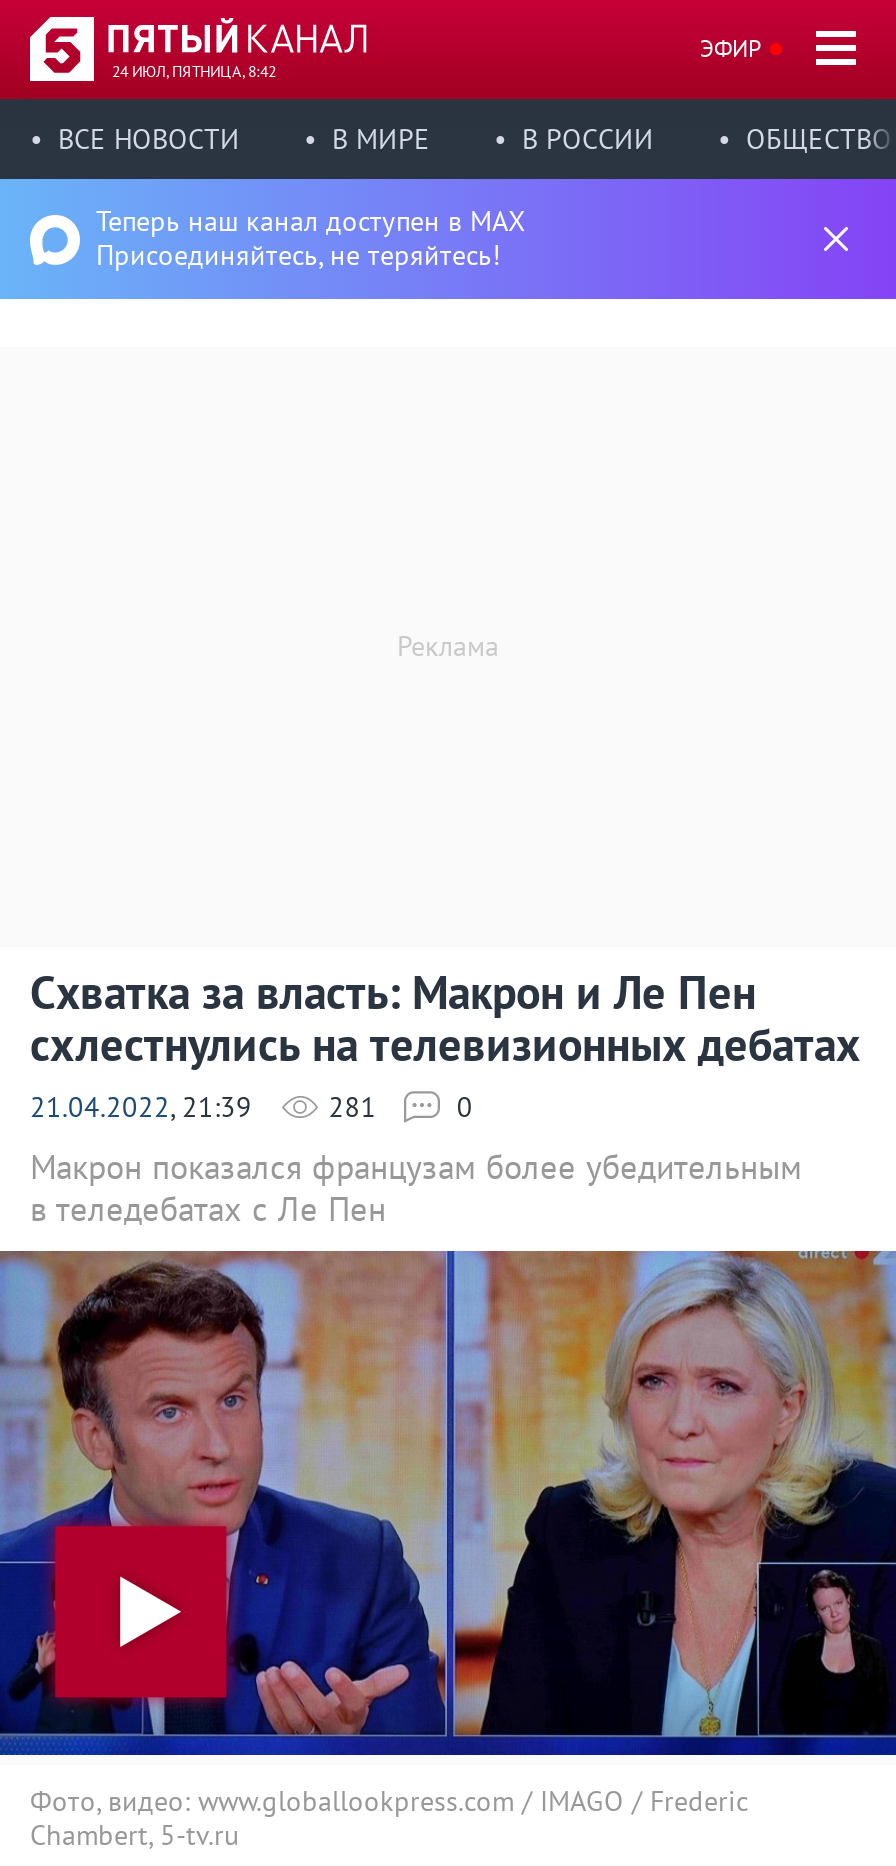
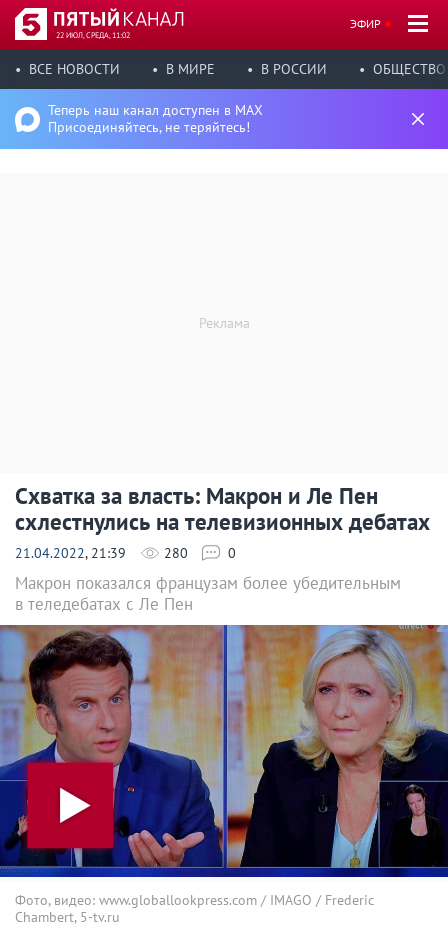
- 24 ИЮЛ, ПЯТНИЦА, 8:42
+ 22 ИЮЛ, СРЕДА, 11:02

- 21.04.2022, 21:39 281
+ 21.04.2022, 21:39 280
